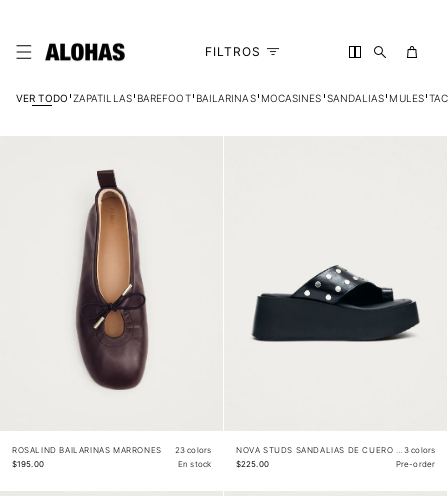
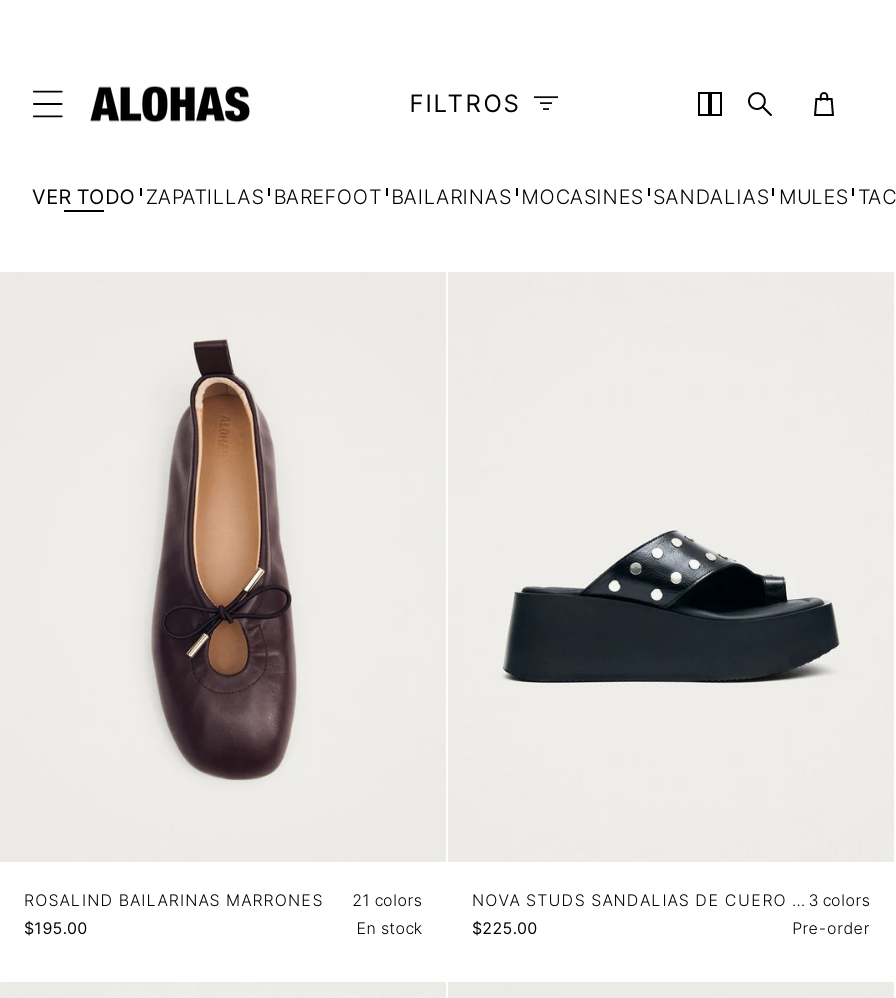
- ROSALIND BAILARINAS MARRONES 23 colors
+ ROSALIND BAILARINAS MARRONES 21 colors
